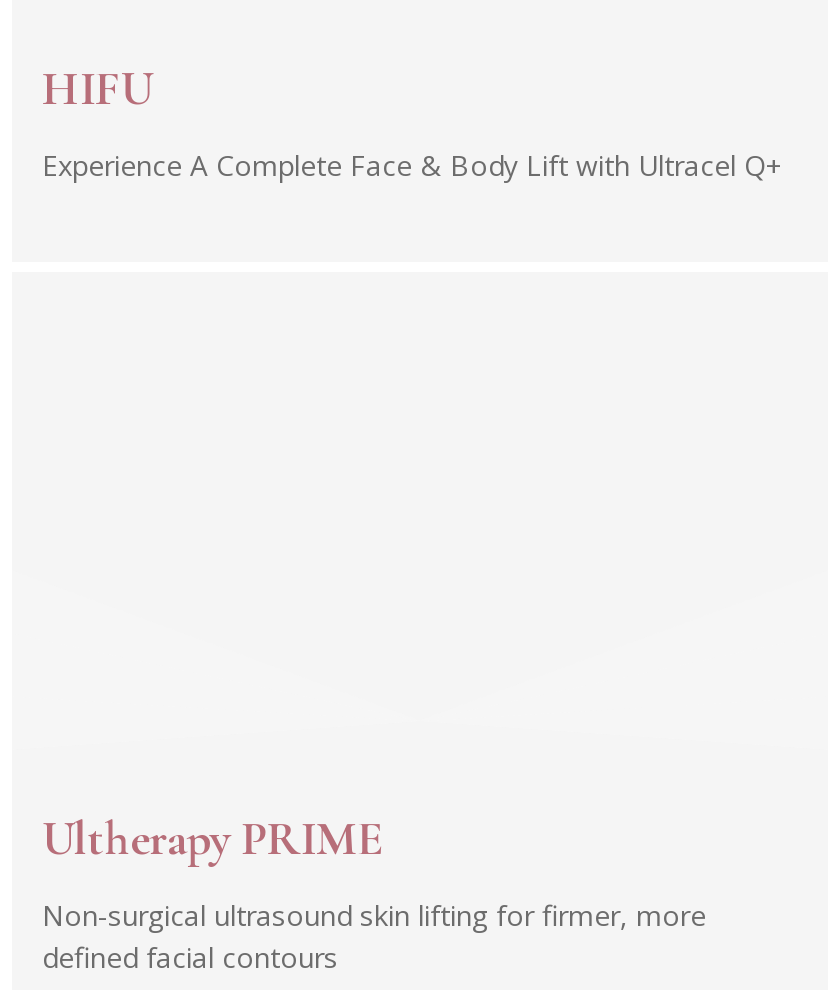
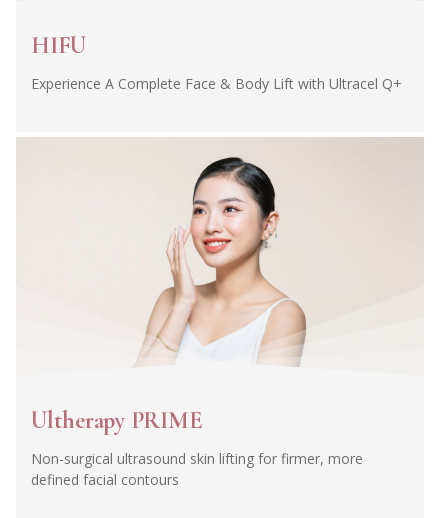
+ [image]
